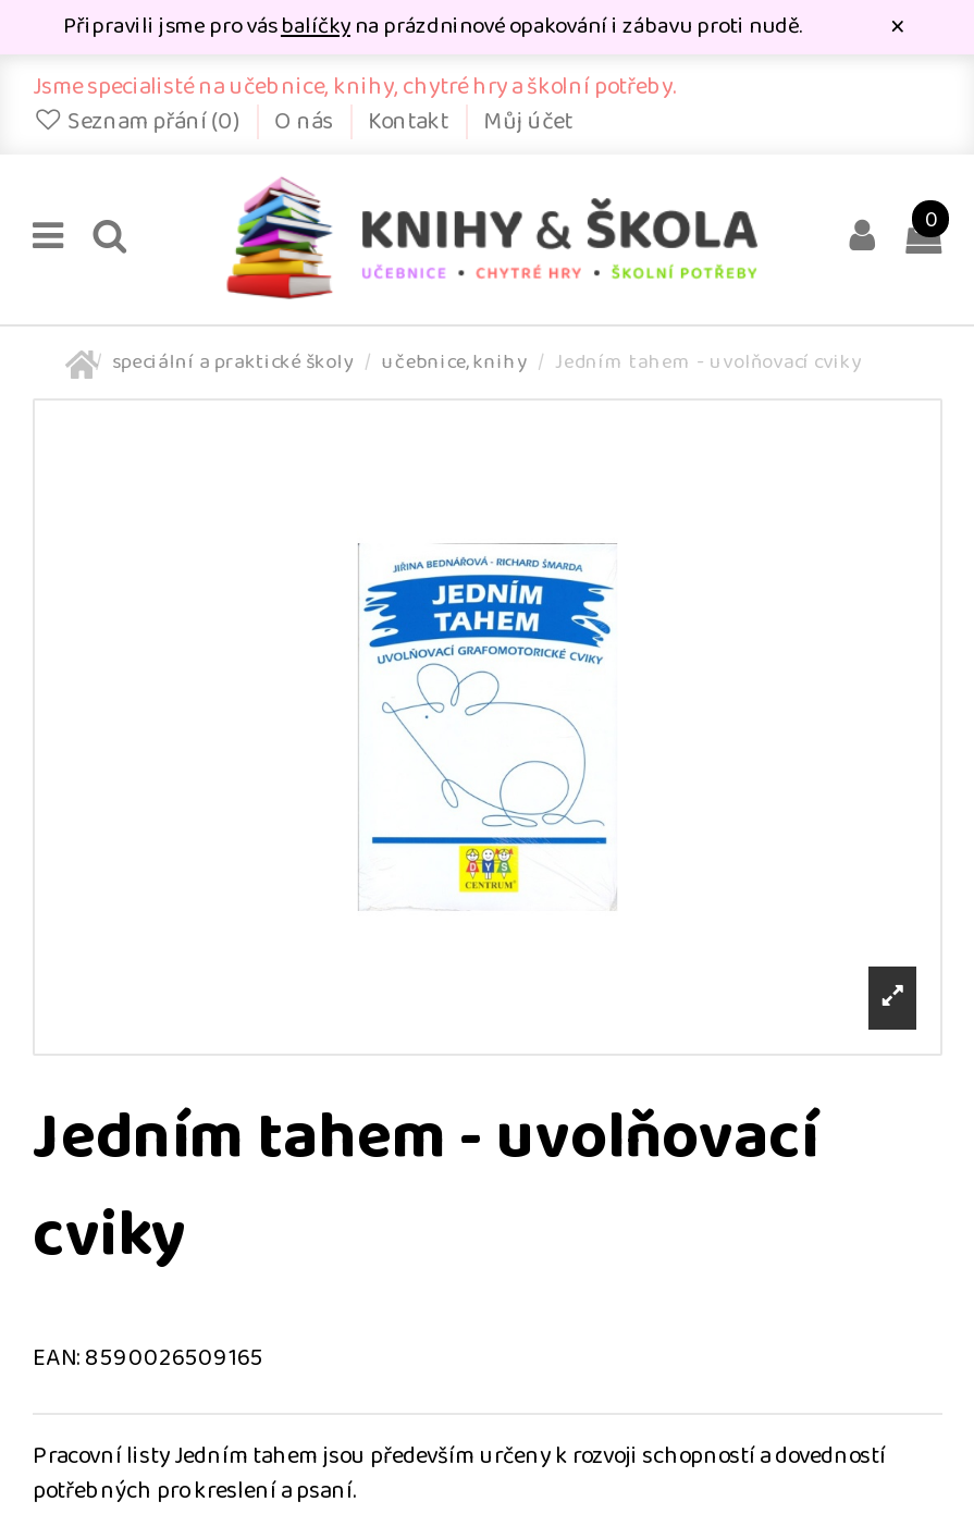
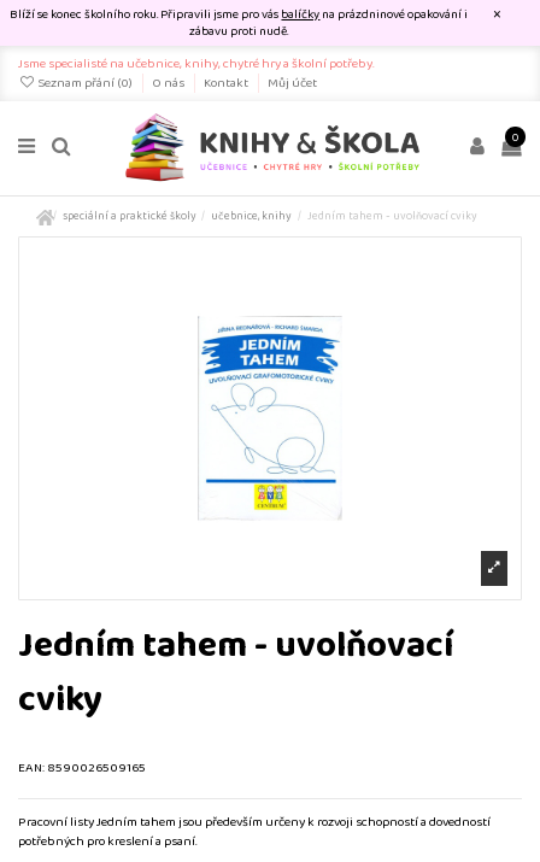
- Připravili jsme pro vásbalíčky na prázdninové opakování i zábavu proti nudě.
+ Blíží se konec školního roku. Připravili jsme pro vásbalíčkyna prázdninové opakování i
+ zábavu proti nudě.
